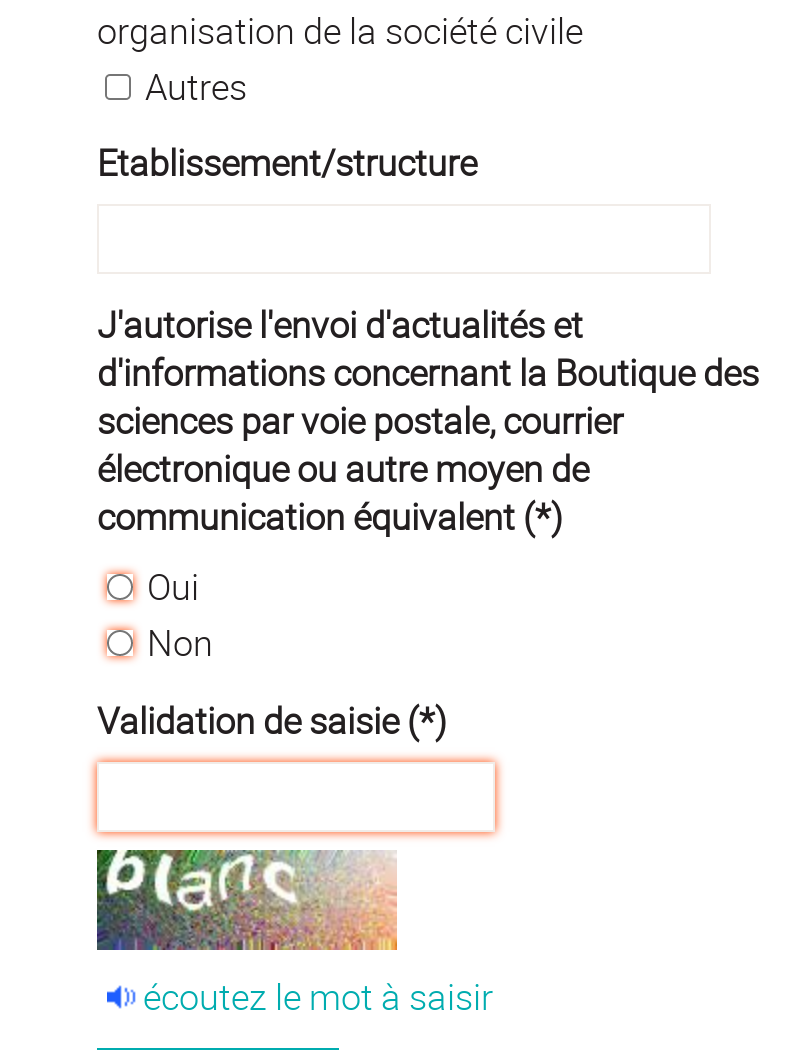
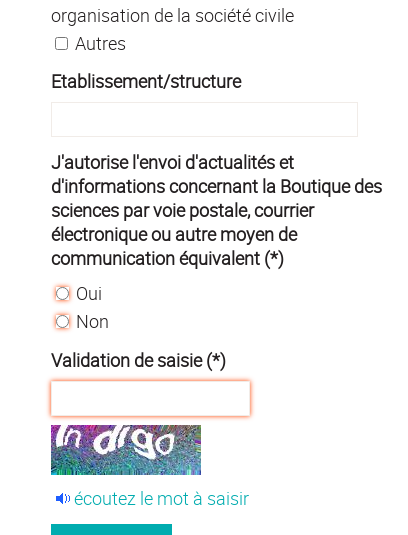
- [image]
+ [image]
